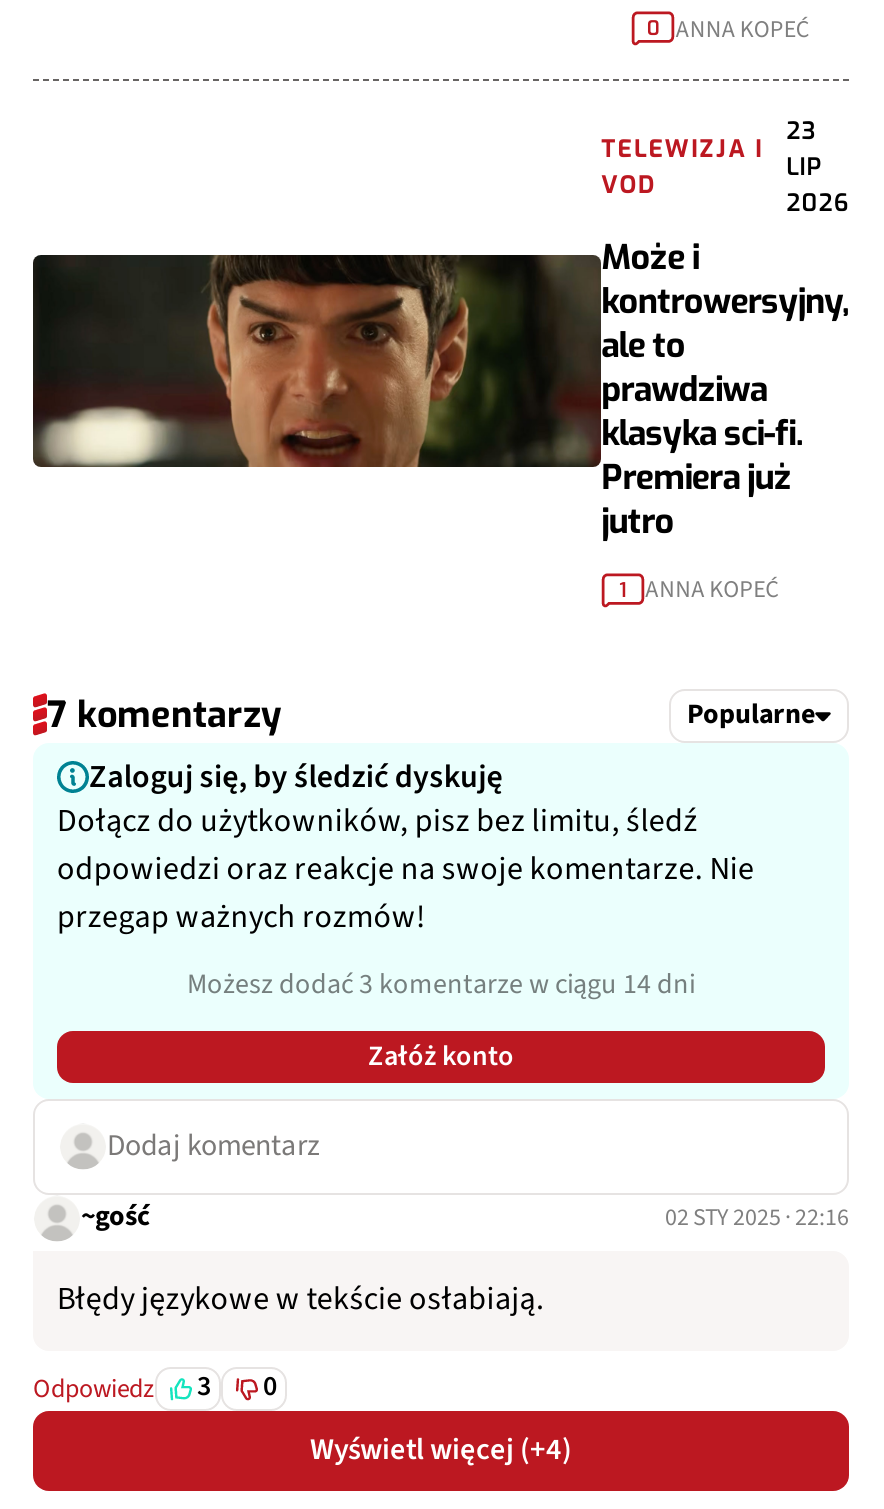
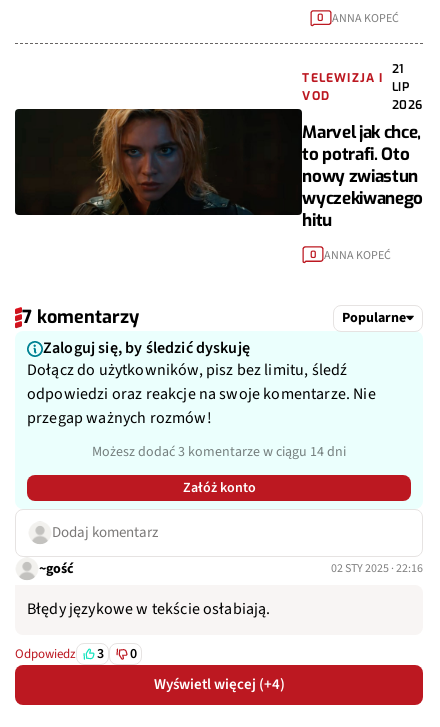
- 23
+ 21

- [image]
- Może i
- kontrowersyjny,
- ale to
- prawdziwa
- klasyka sci-fi.
- Premiera już
- jutro
+ [image]
+ Marvel jak chce,
+ to potrafi. Oto
+ nowy zwiastun
+ wyczekiwanego
+ hitu

- 1
- ANNA KOPEĆ
+ 0 ANNA KOPEĆ
